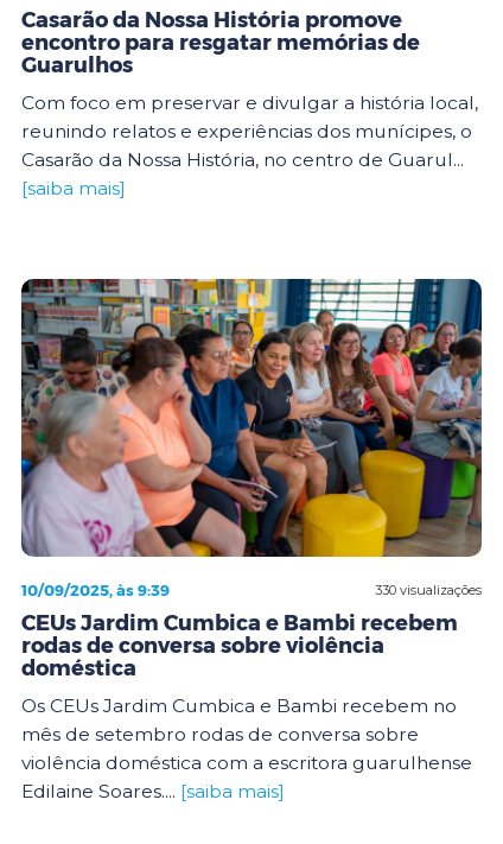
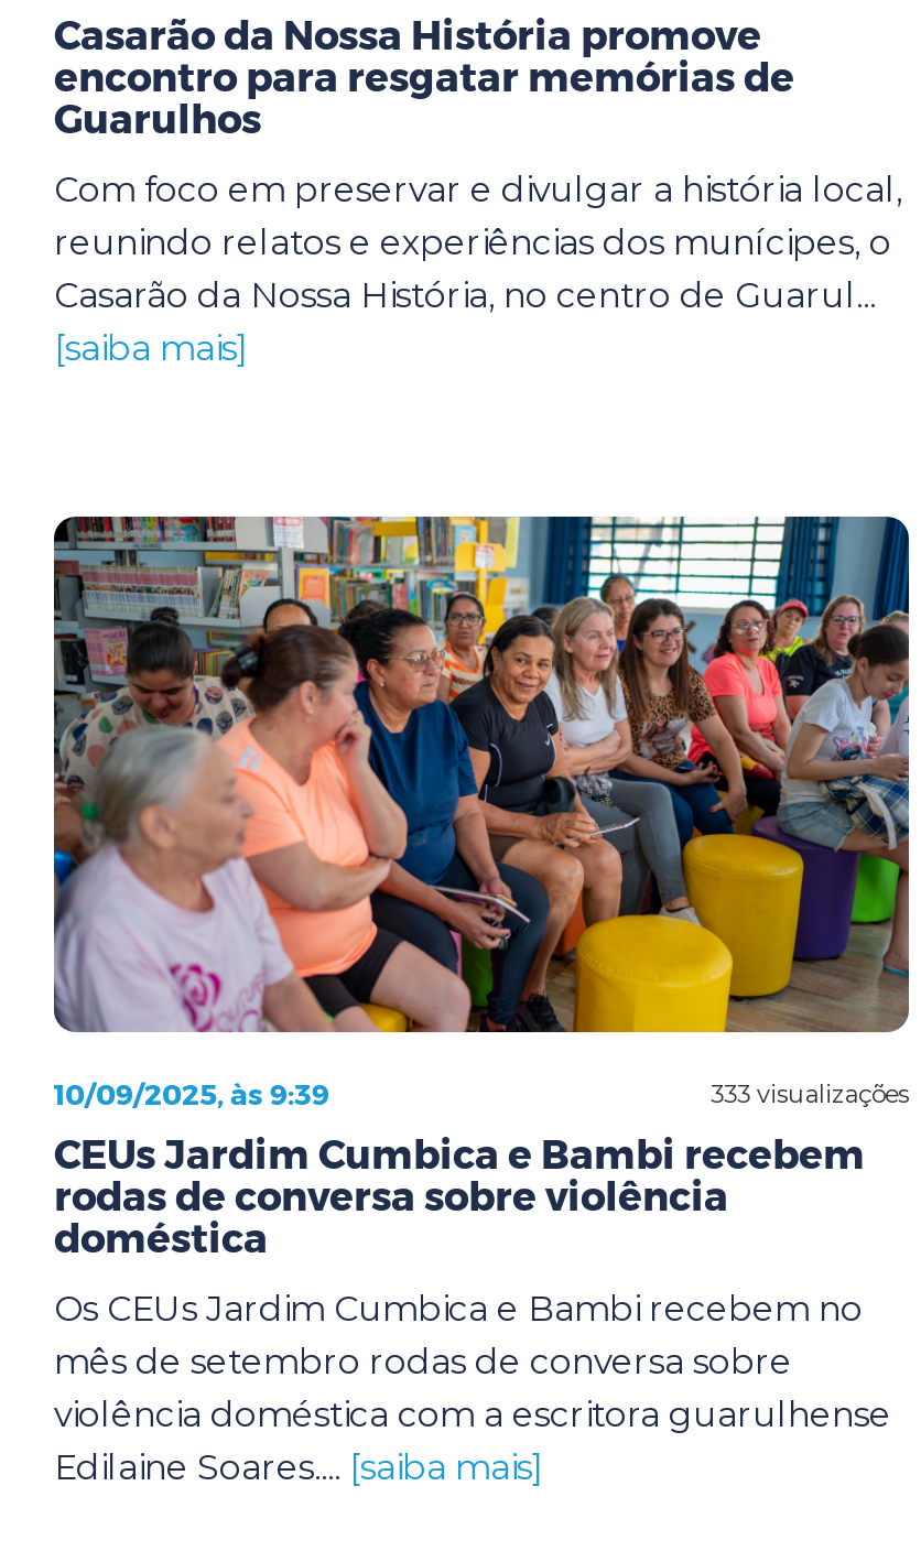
- 330 visualizações
+ 333 visualizações
